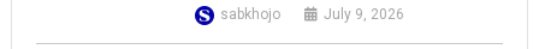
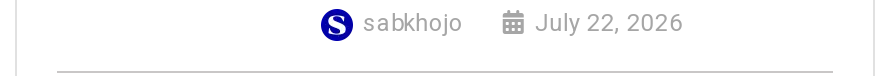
- July 9, 2026
+ July 22, 2026
